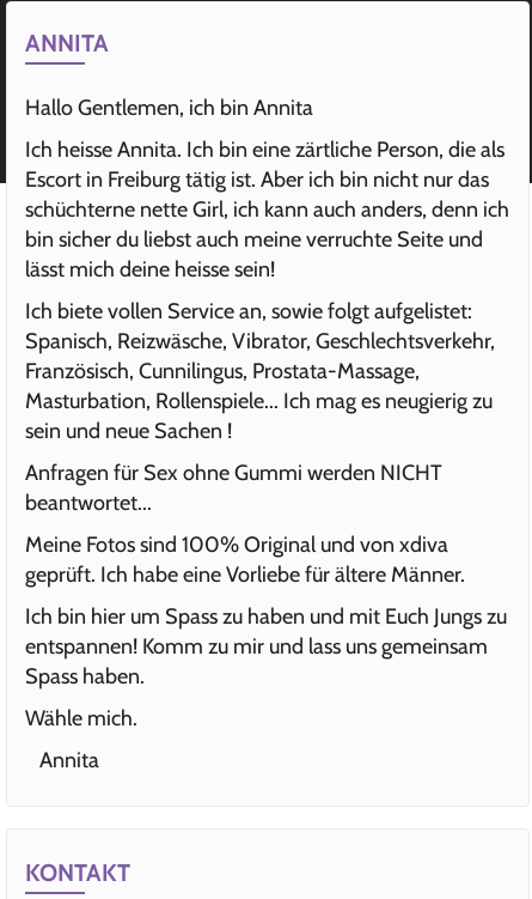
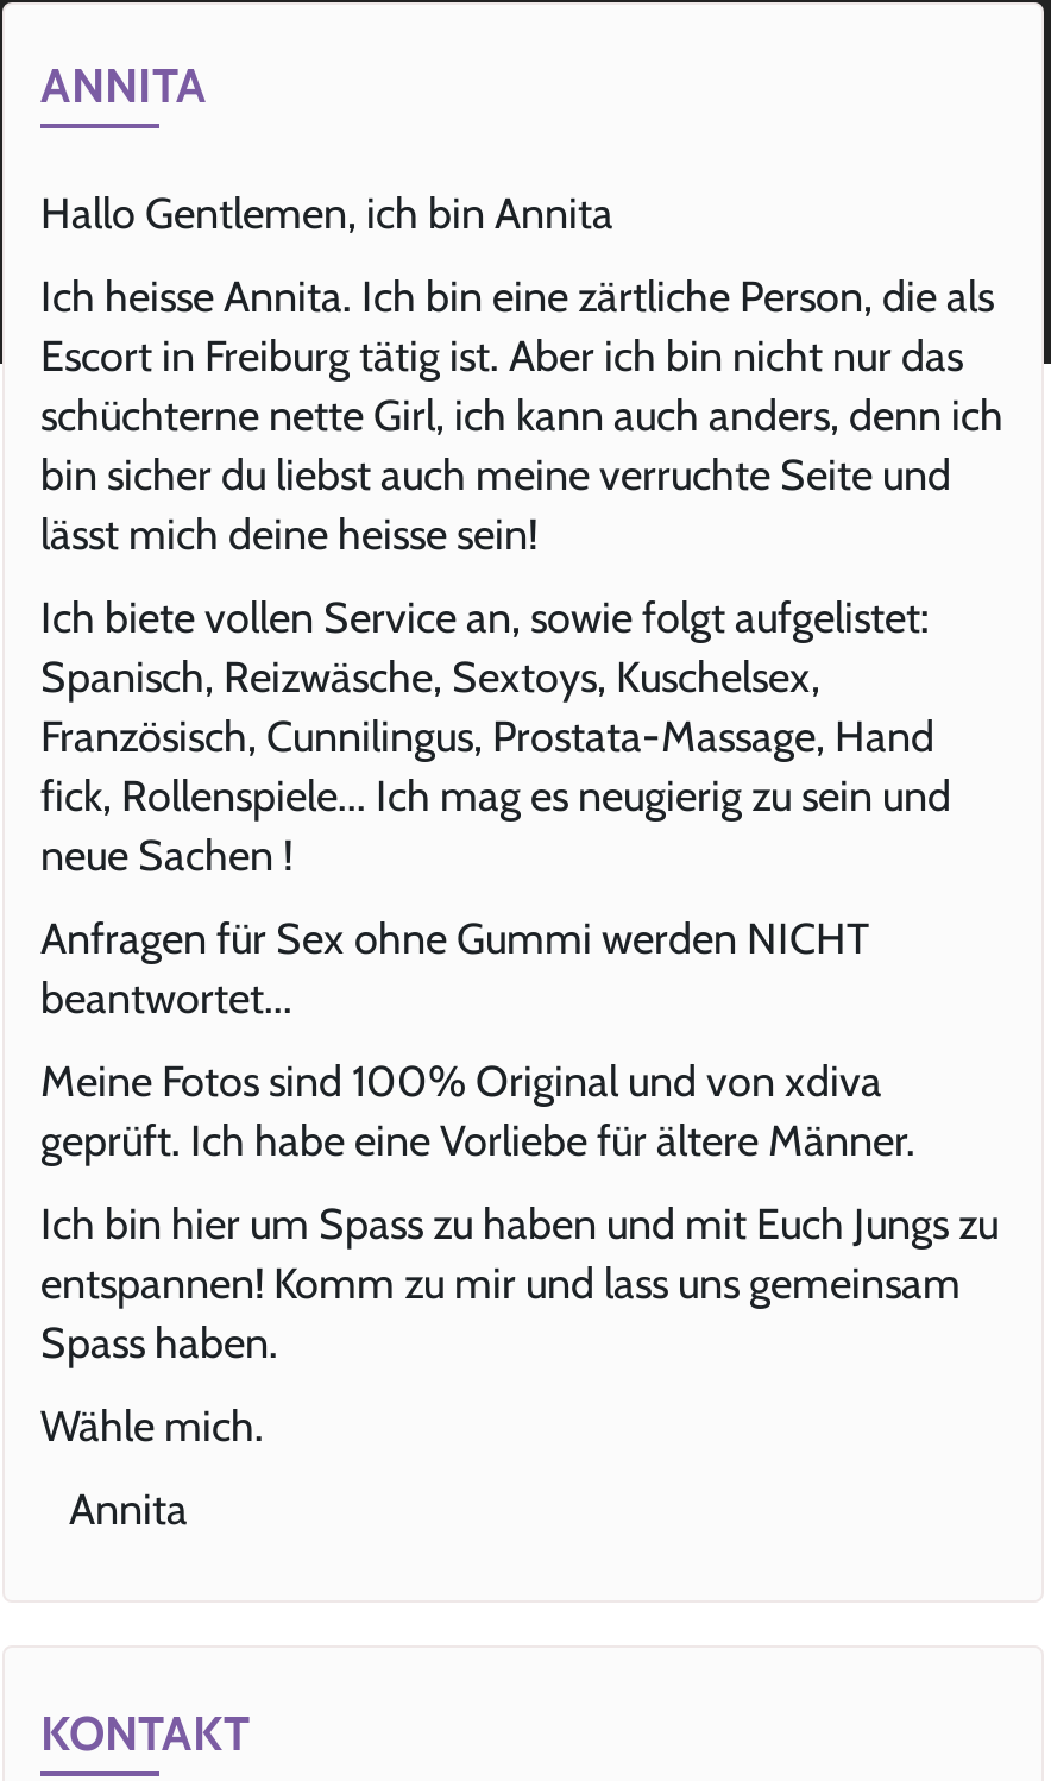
- Spanisch, Reizwäsche, Vibrator, Geschlechtsverkehr,
- Französisch, Cunnilingus, Prostata-Massage,
- Masturbation, Rollenspiele... Ich mag es neugierig zu
- sein und neue Sachen !
+ Spanisch, Reizwäsche, Sextoys, Kuschelsex,
+ Französisch, Cunnilingus, Prostata-Massage, Hand
+ fick, Rollenspiele... Ich mag es neugierig zu sein und
+ neue Sachen !
